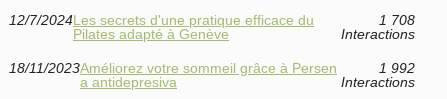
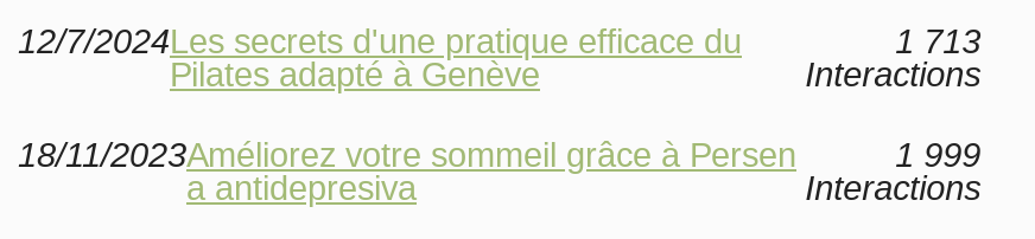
- 1 708
+ 1 713

- 1 992
+ 1 999
